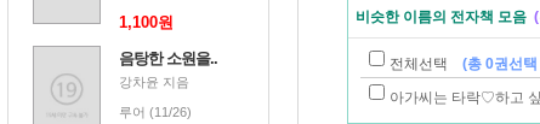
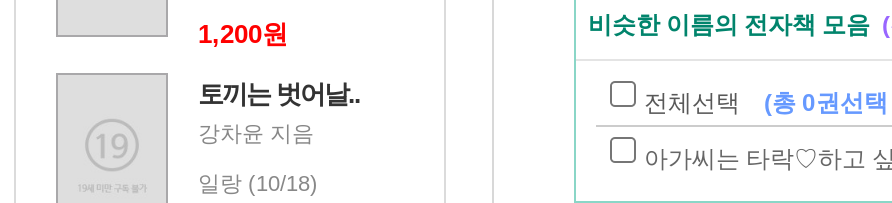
- 1,100원
+ 1,200원

- 음탕한 소원을..
+ 토끼는 벗어날..

- 루어 (11/26)
+ 일랑 (10/18)
